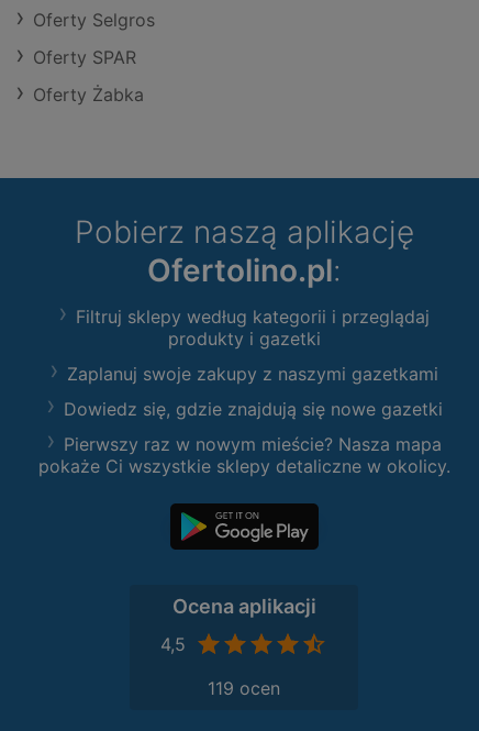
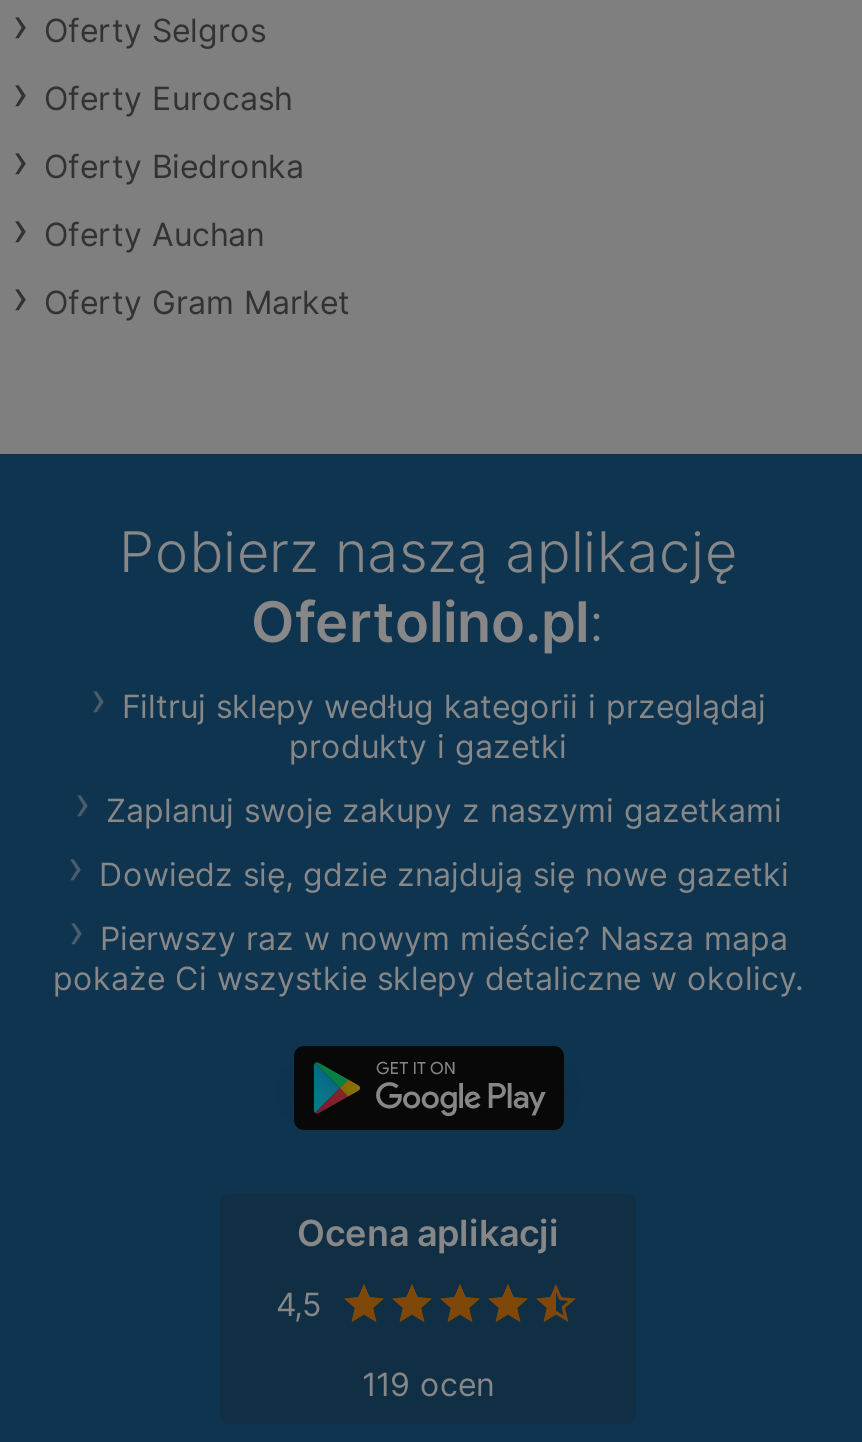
- Oferty SPAR
- Oferty Żabka
+ Oferty Eurocash
+ Oferty Biedronka
+ Oferty Auchan
+ Oferty Gram Market
